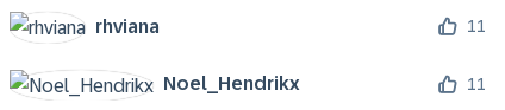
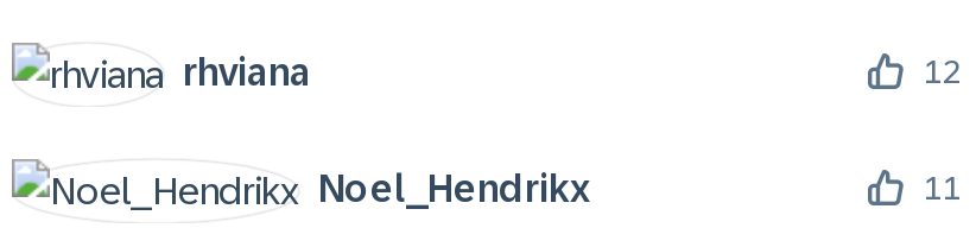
- 11
+ 12
